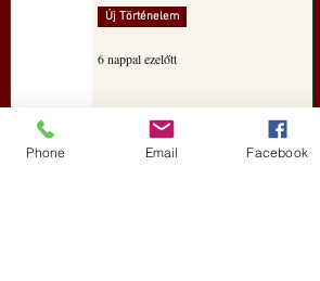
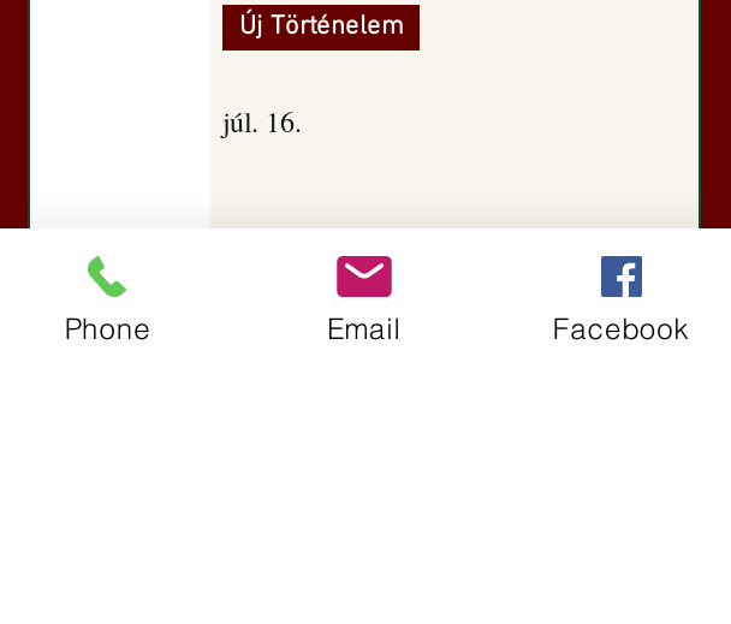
- 6 nappal ezelőtt
+ júl. 16.
